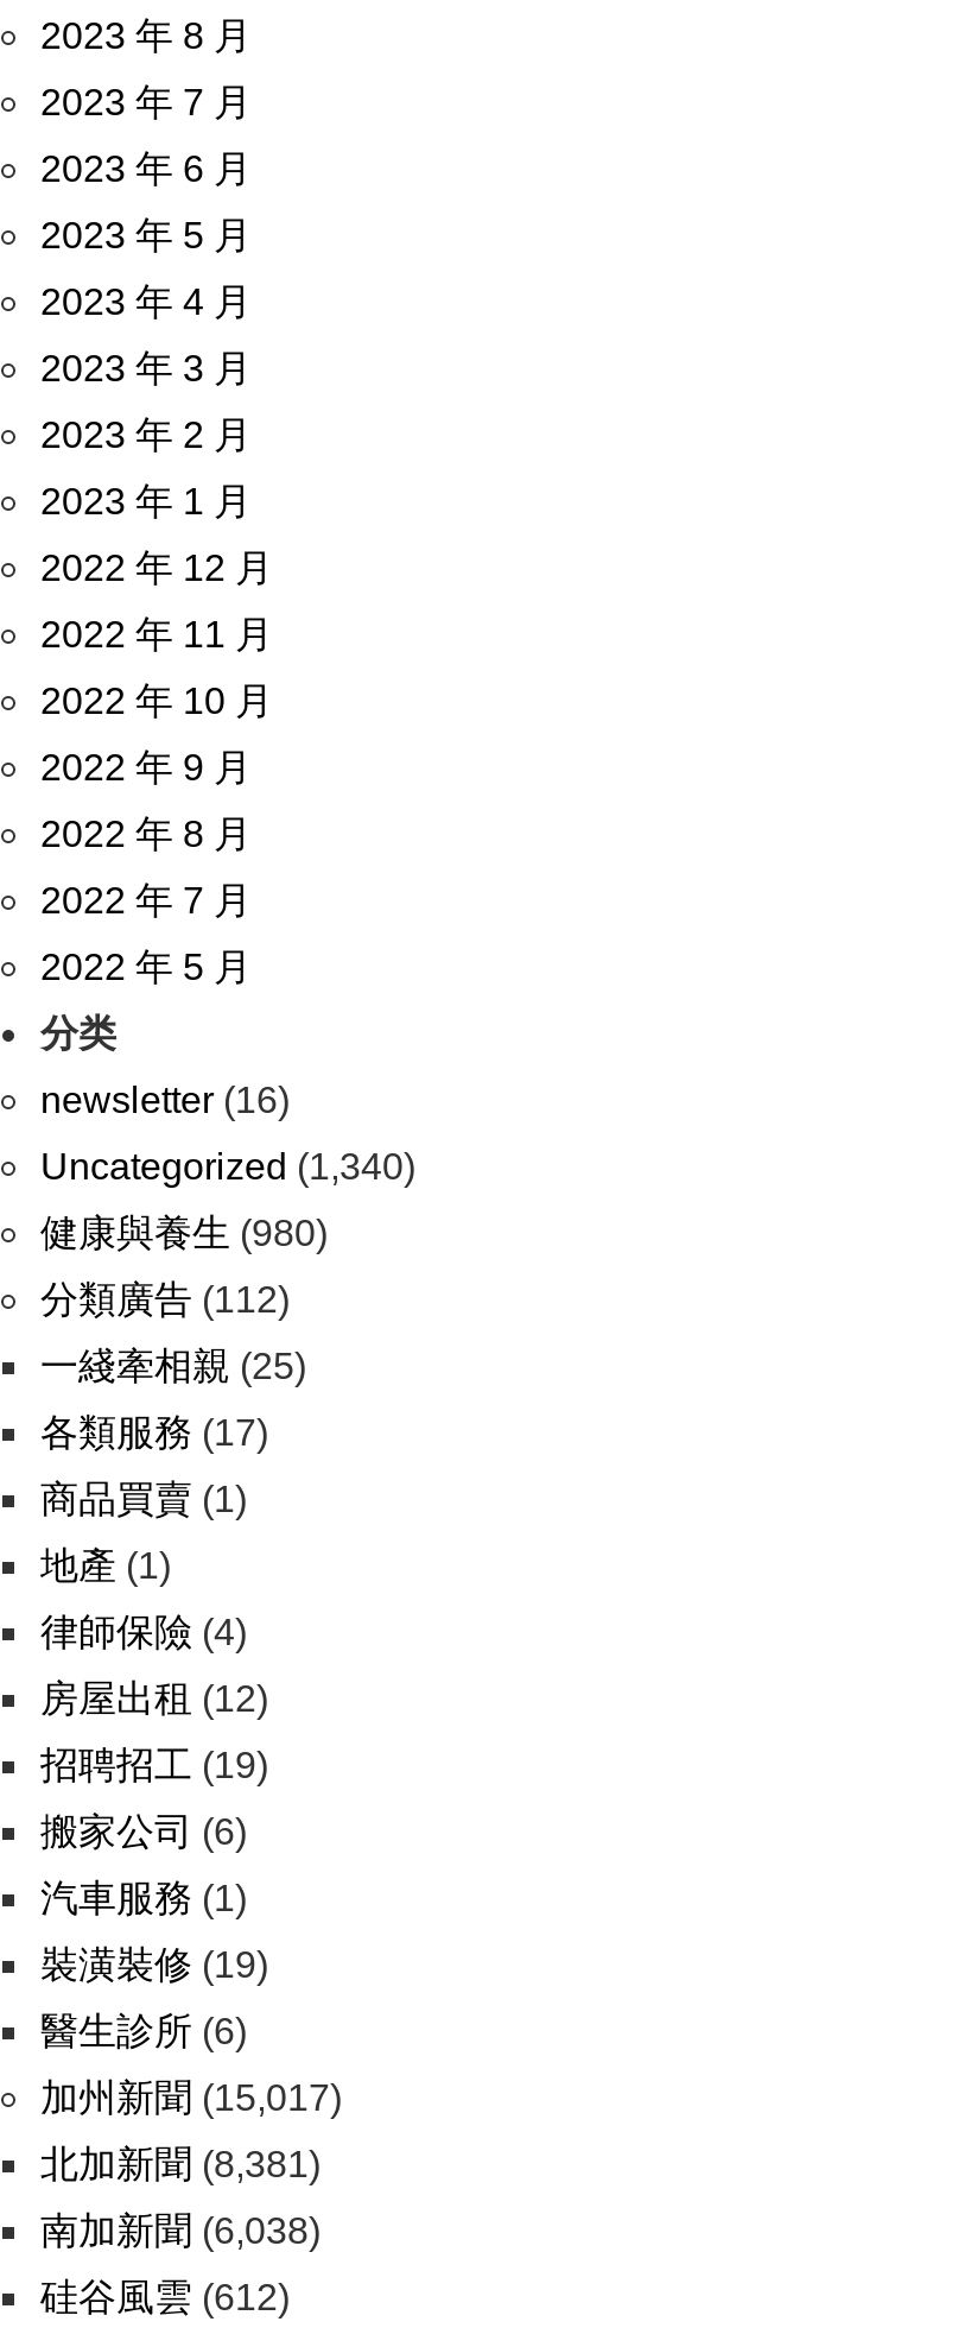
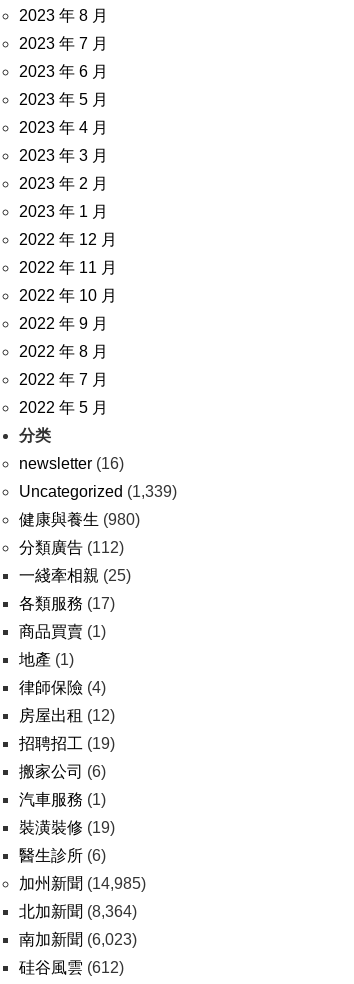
- Uncategorized (1,340)
+ Uncategorized (1,339)

- 加州新聞(15,017)
+ 加州新聞(14,985)

- 北加新聞(8,381)
+ 北加新聞(8,364)

- 南加新聞(6,038)
+ 南加新聞(6,023)
